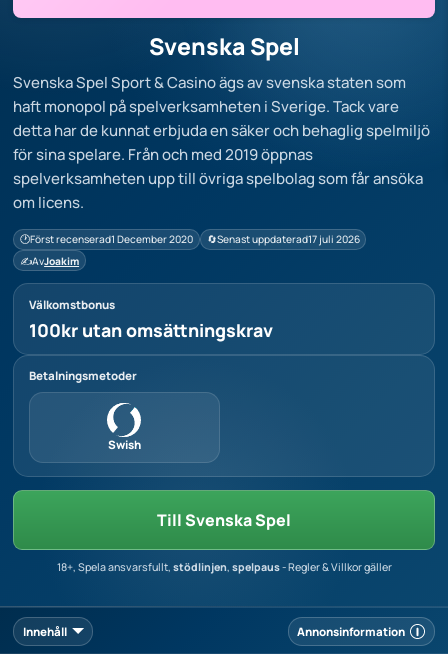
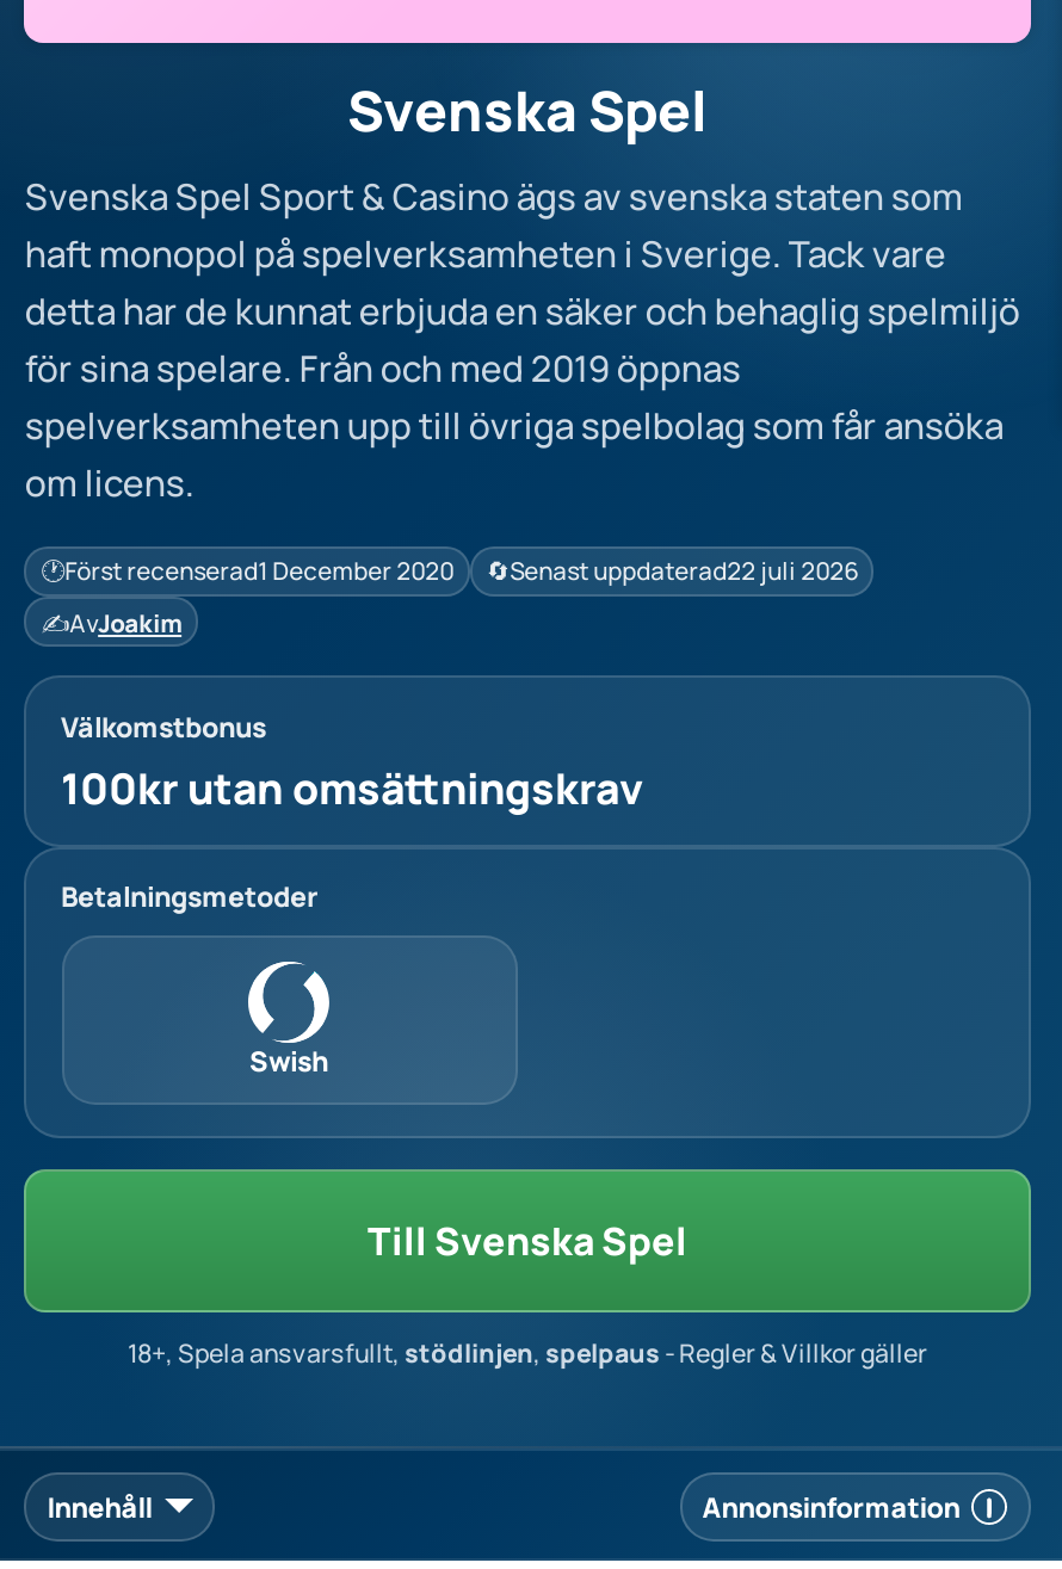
- Senast uppdaterad17 juli 2026
+ Senast uppdaterad22 juli 2026
